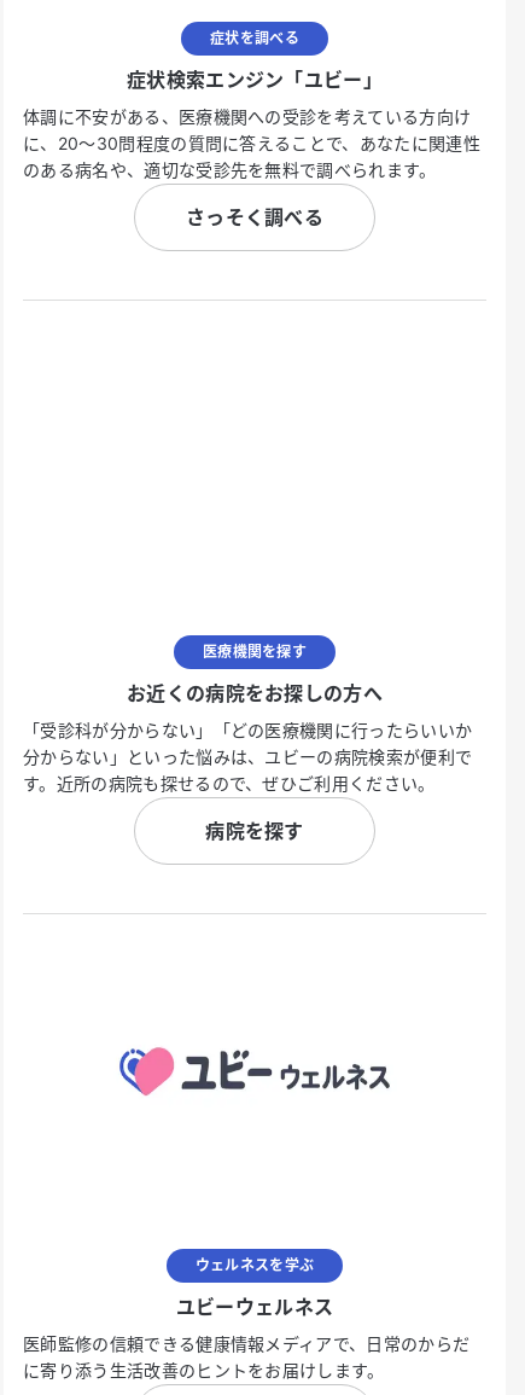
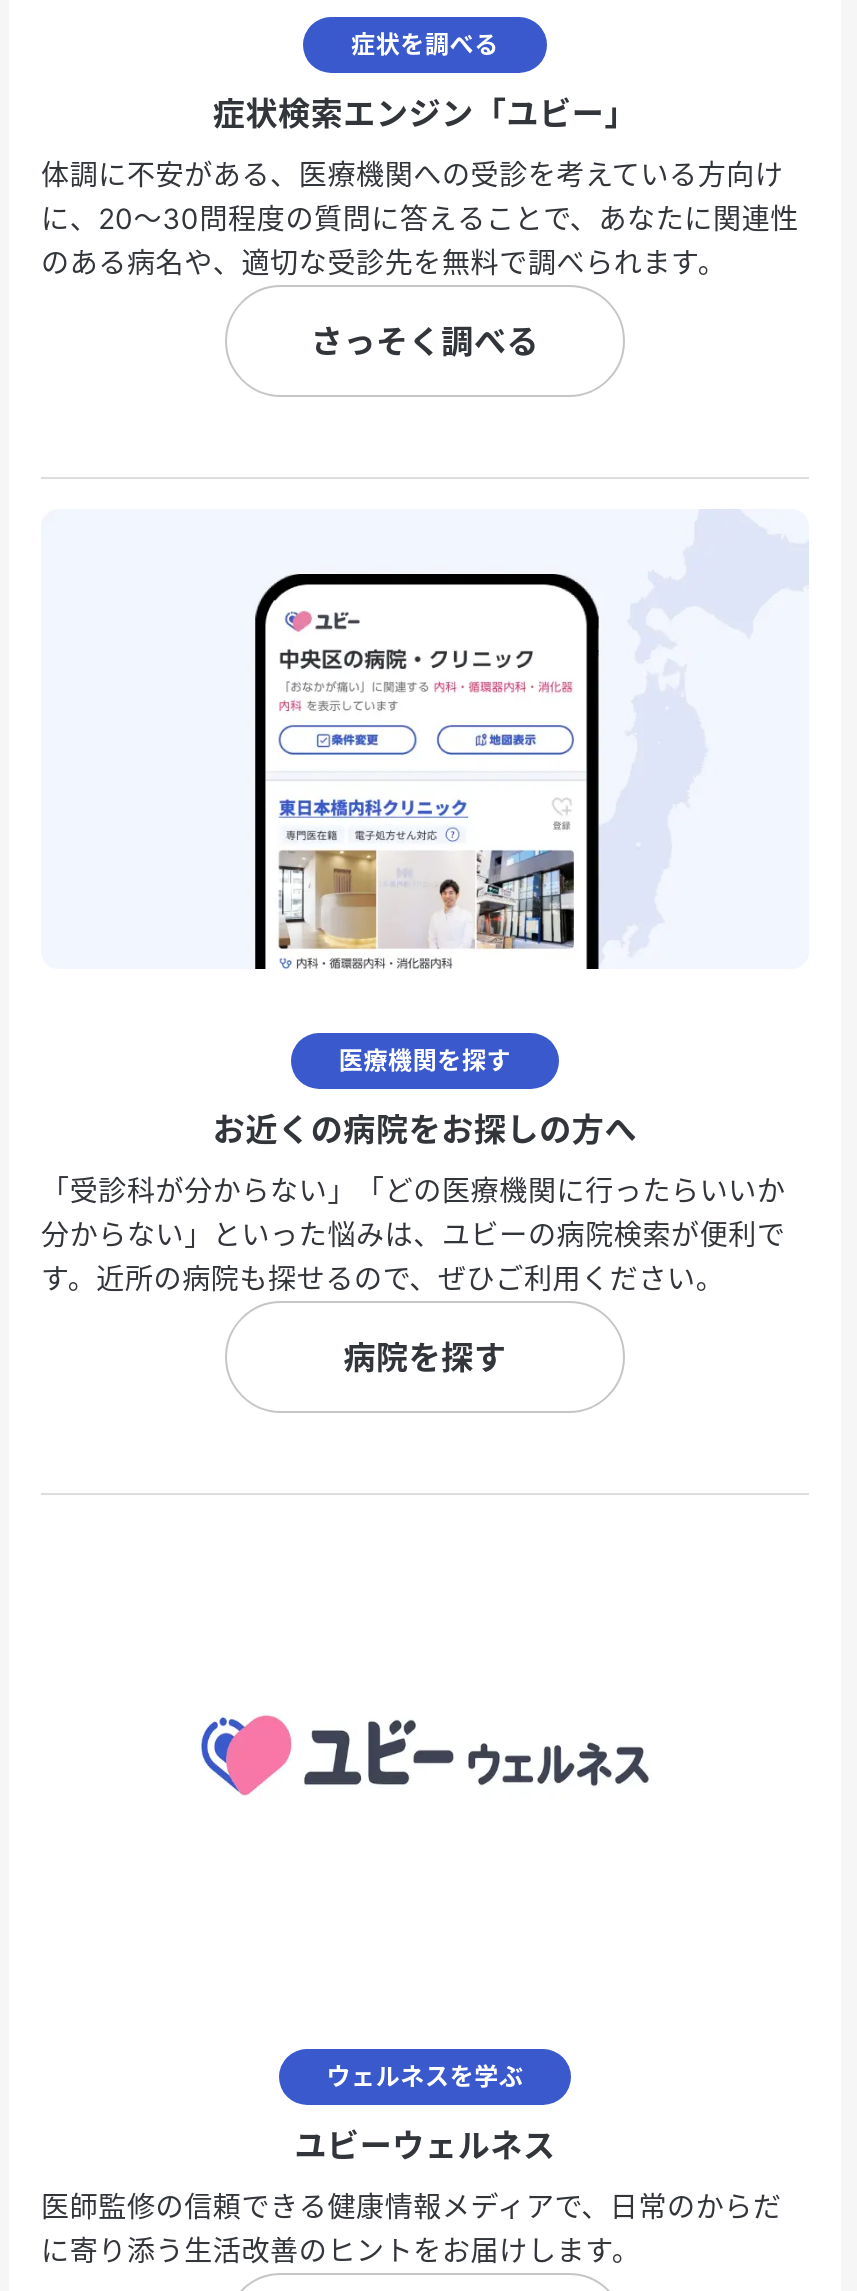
+ [image]
